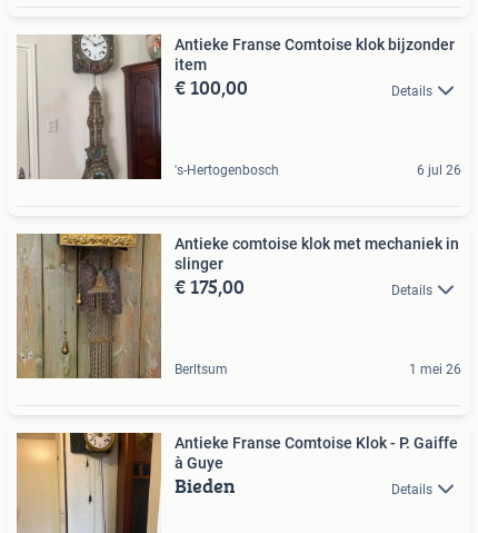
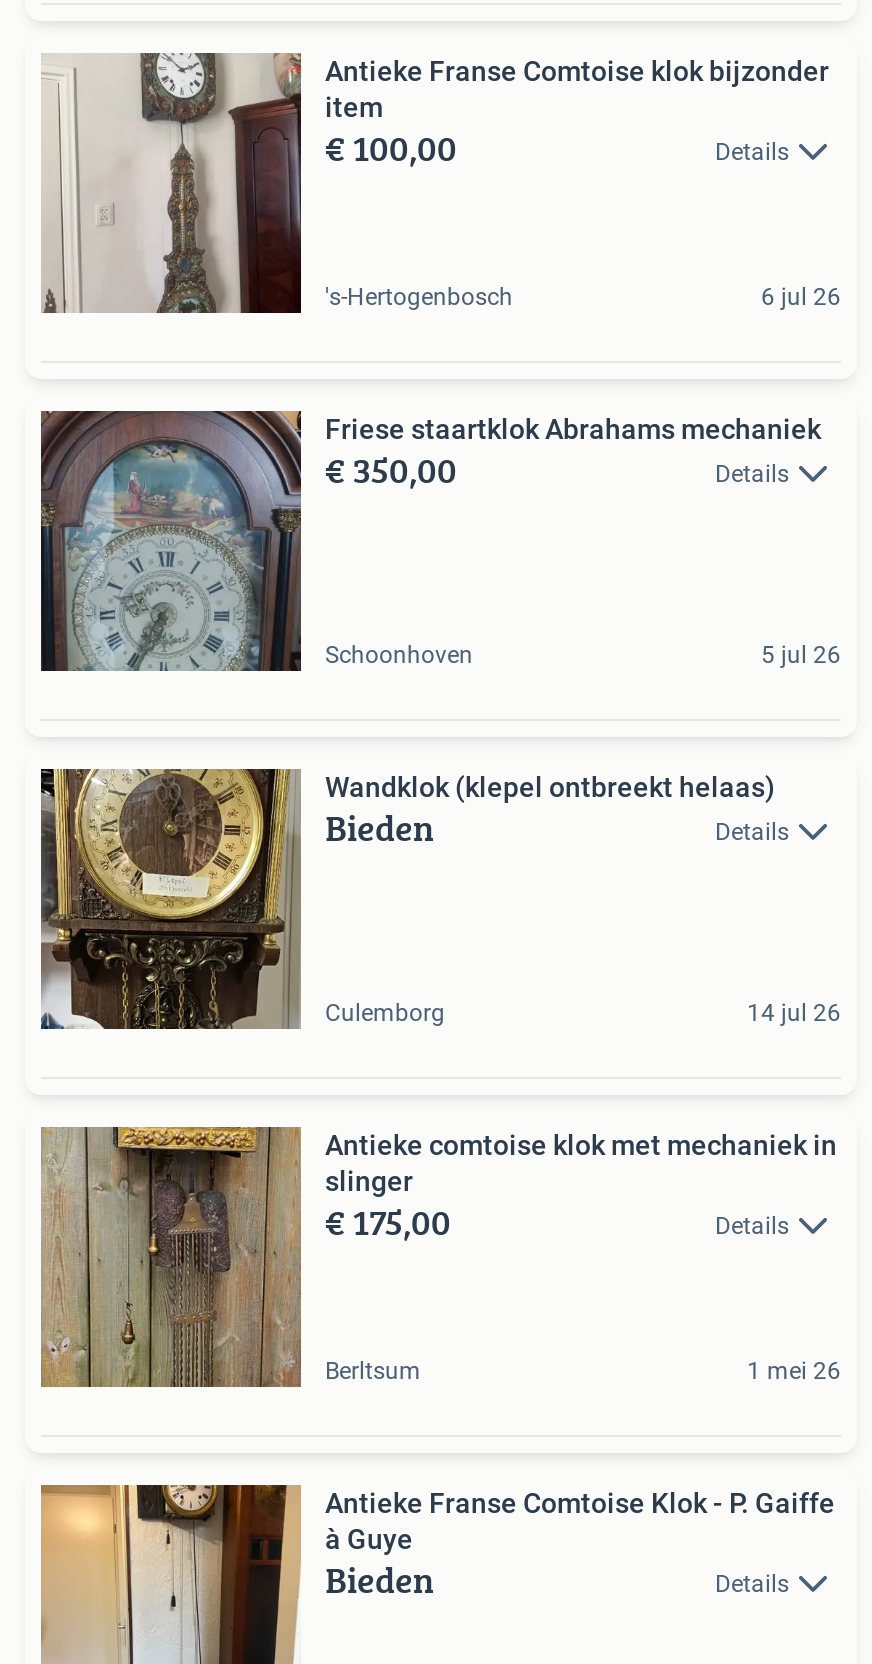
+ [image]
+ Friese staartklok Abrahams mechaniek
+ € 350,00
+ Details

+ [image]
+ Wandklok (klepel ontbreekt helaas)
+ Bieden
+ Details

+ Schoonhoven
+ 5 jul 26

+ Culemborg
+ 14 jul 26
